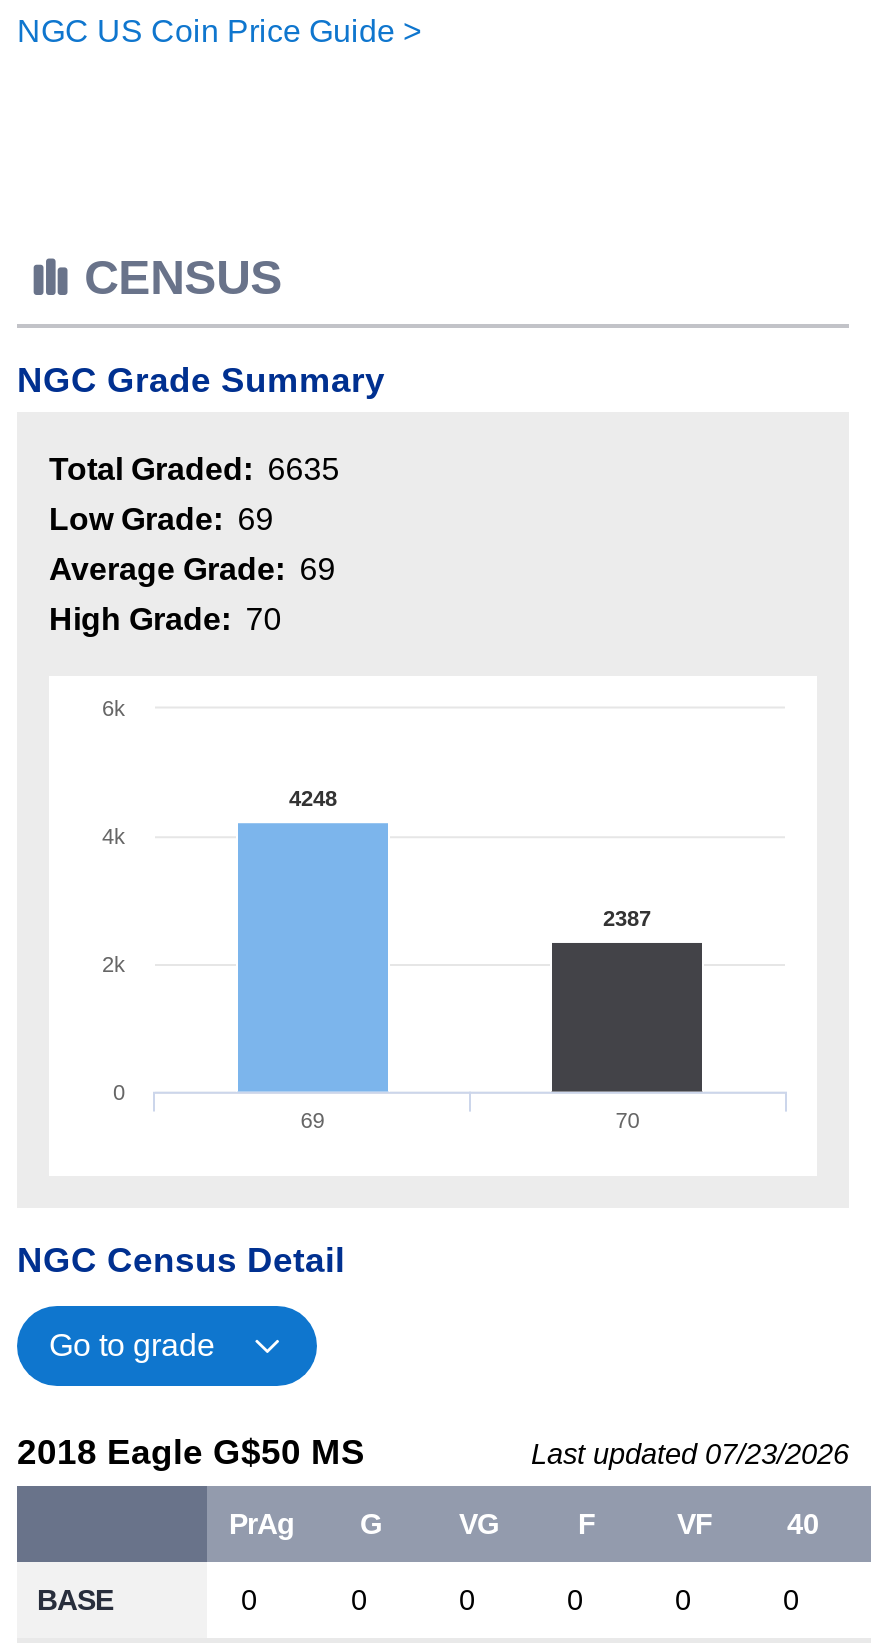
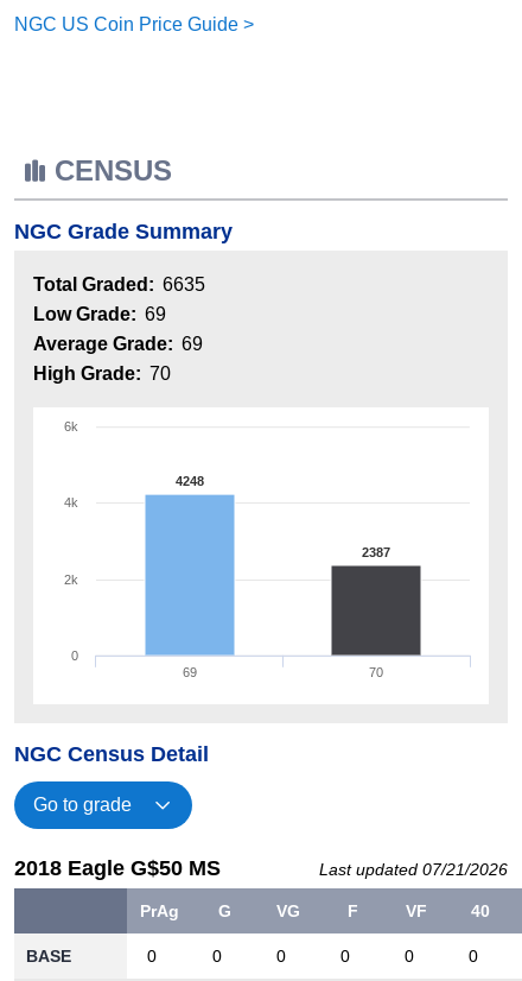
- Last updated 07/23/2026
+ Last updated 07/21/2026
